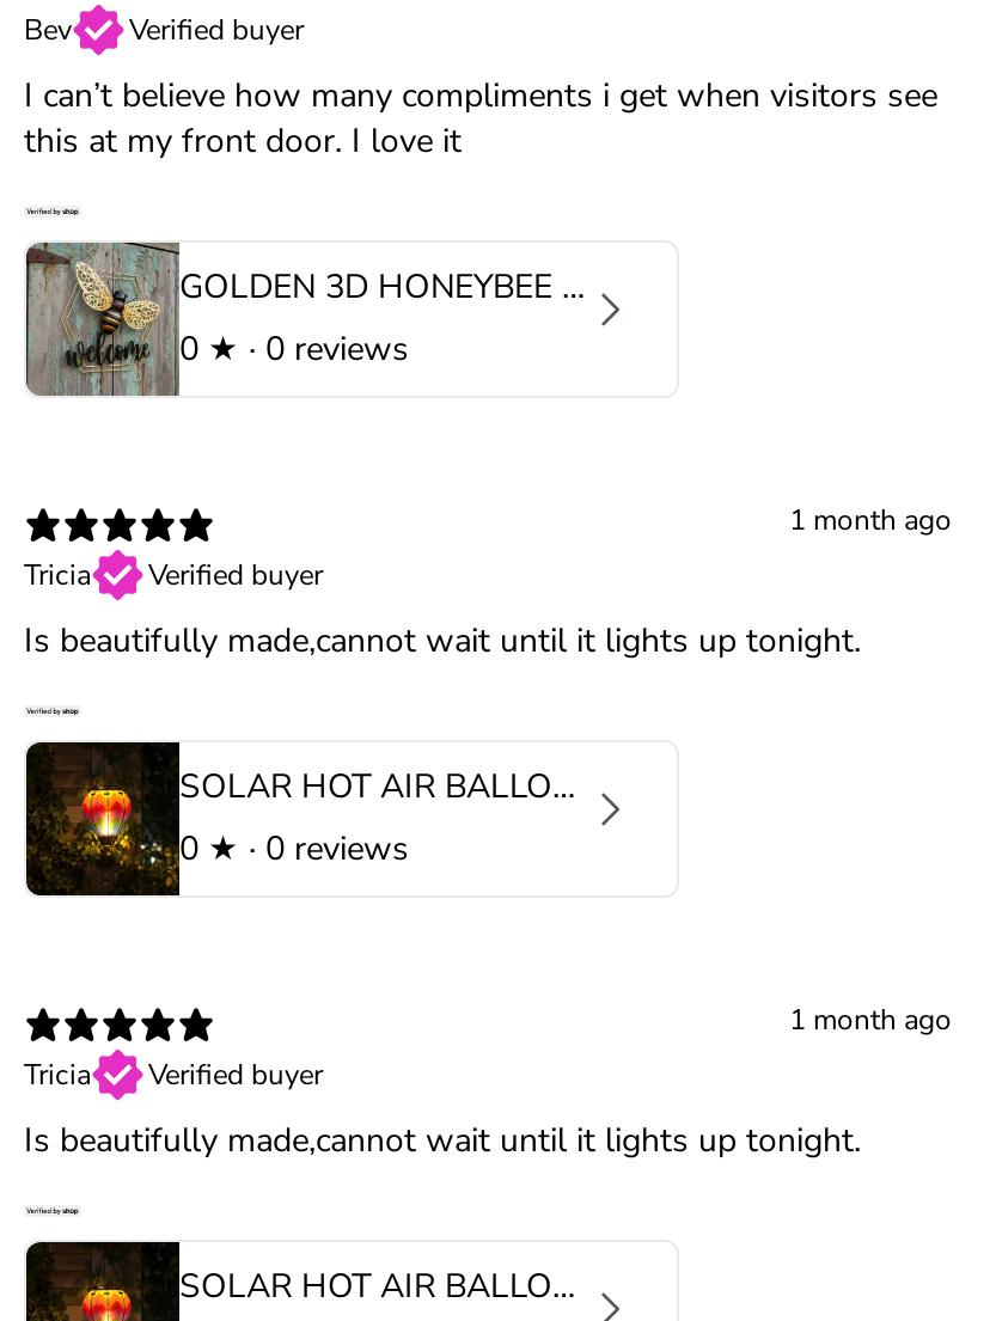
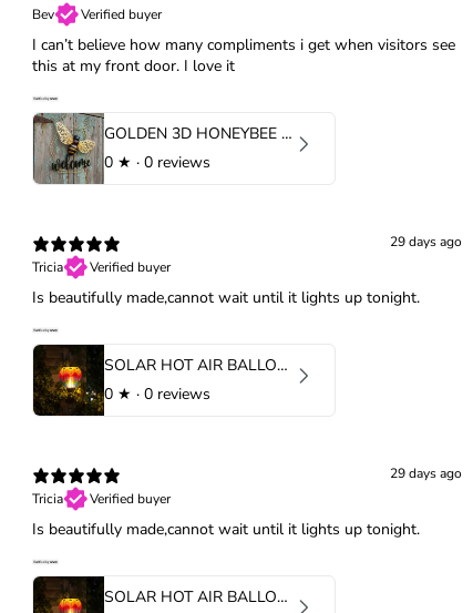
- 1 month ago
+ 29 days ago

- 1 month ago
+ 29 days ago
